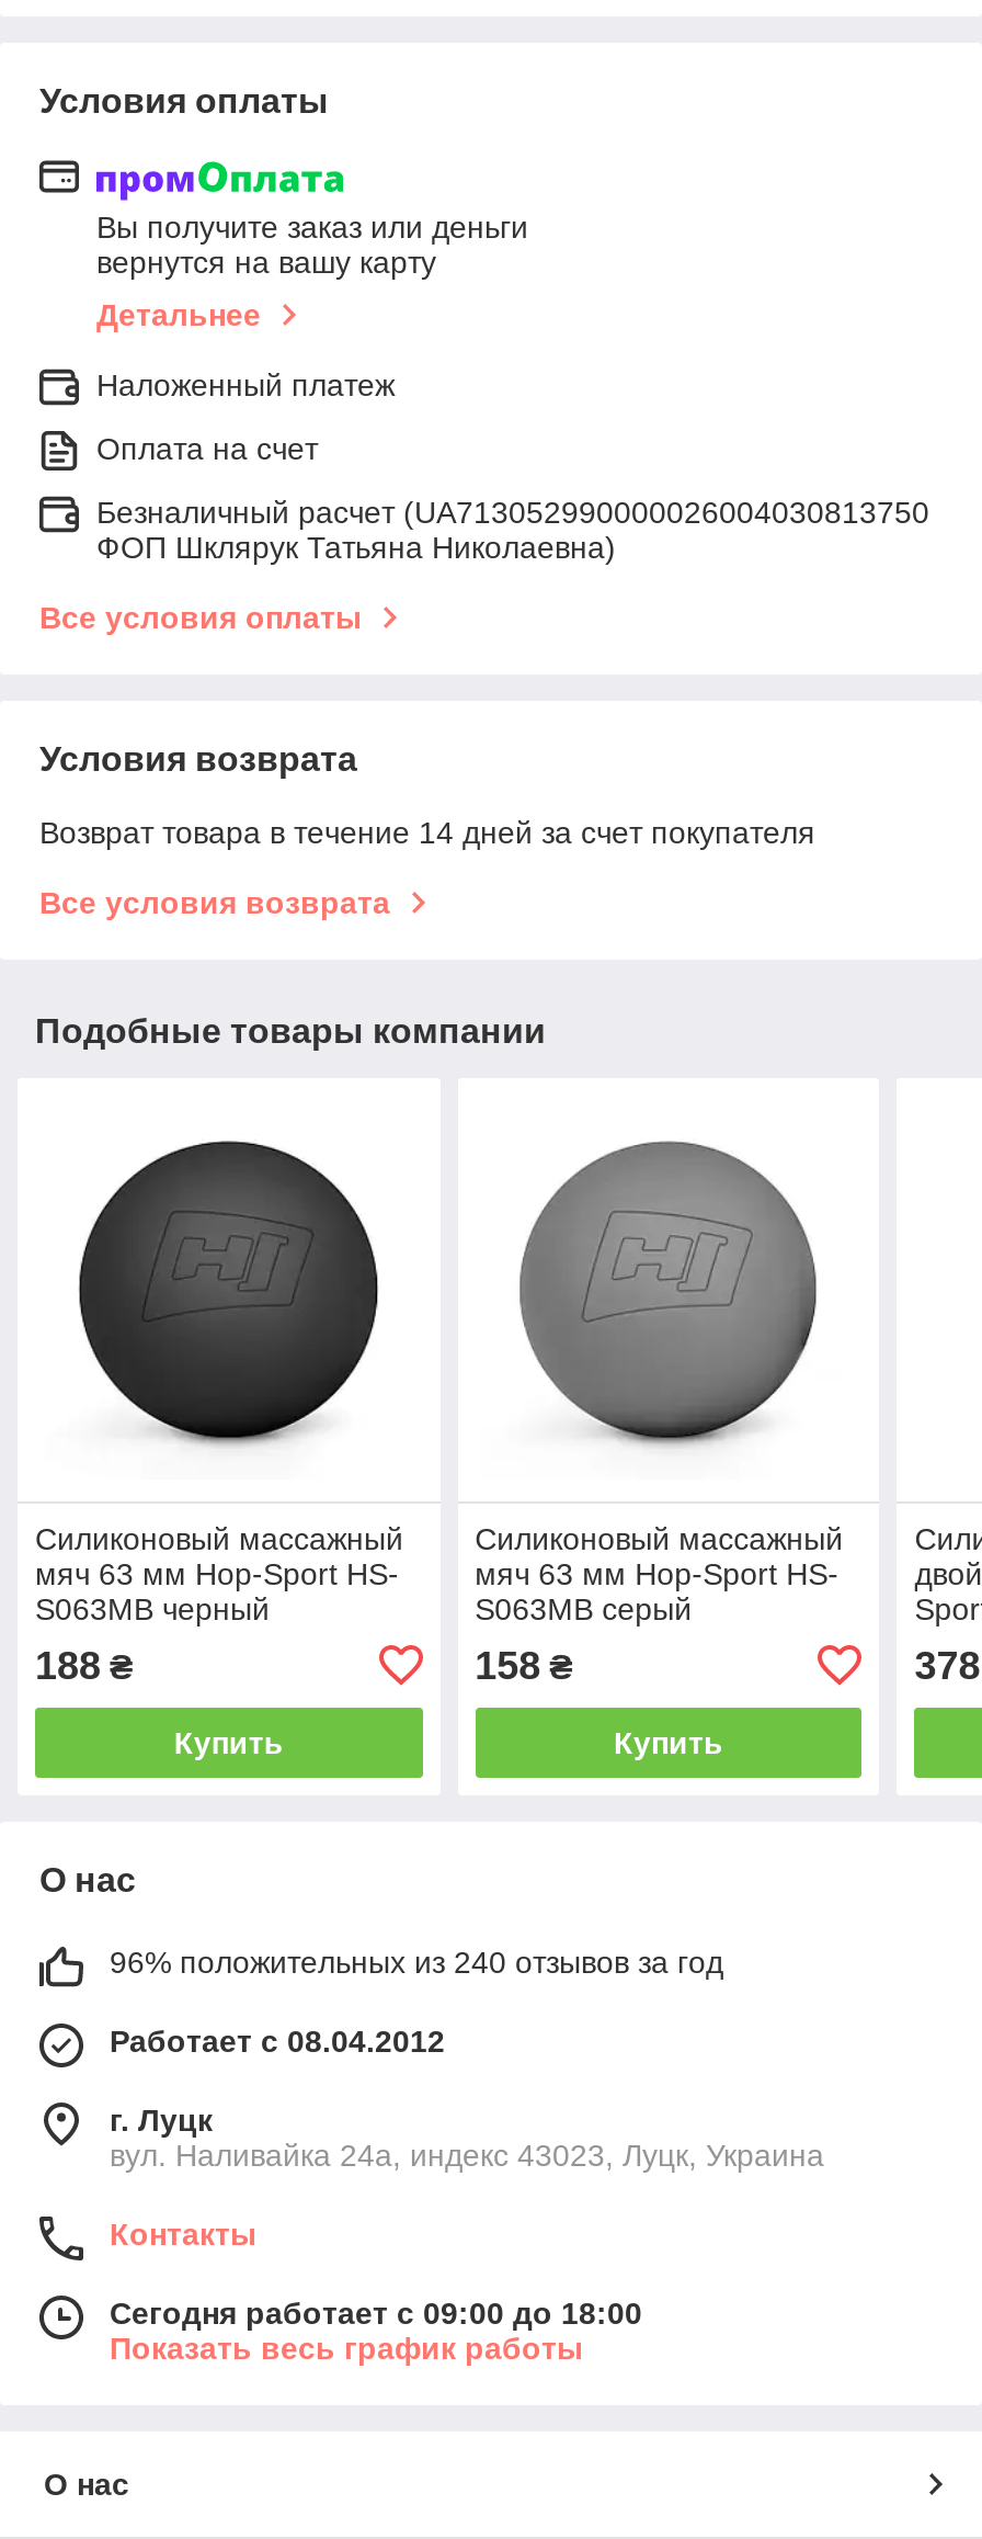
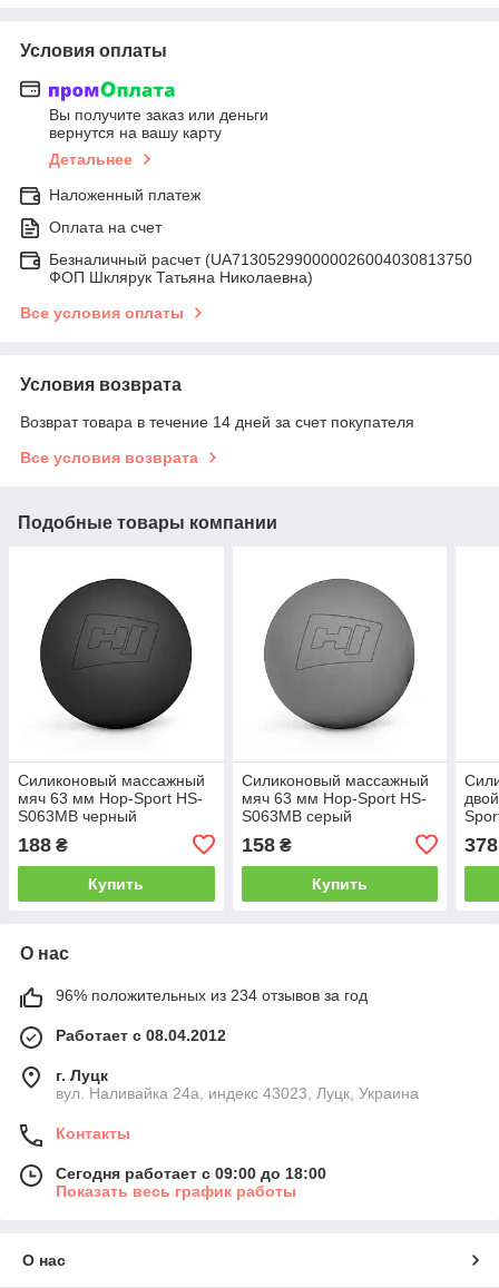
- 96% положительных из 240 отзывов за год
+ 96% положительных из 234 отзывов за год
